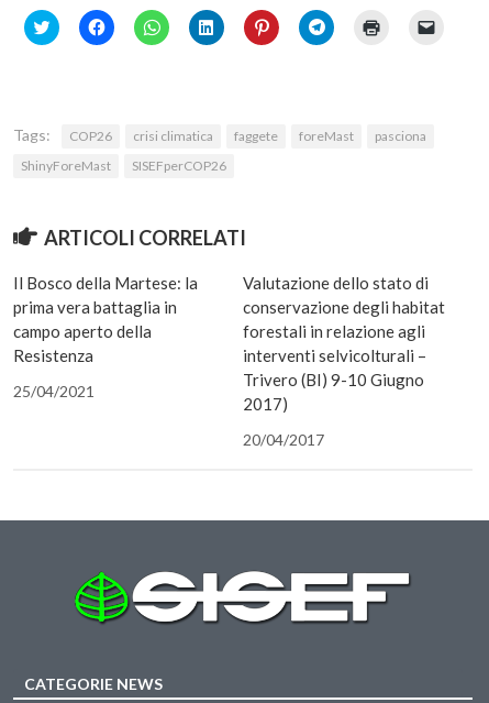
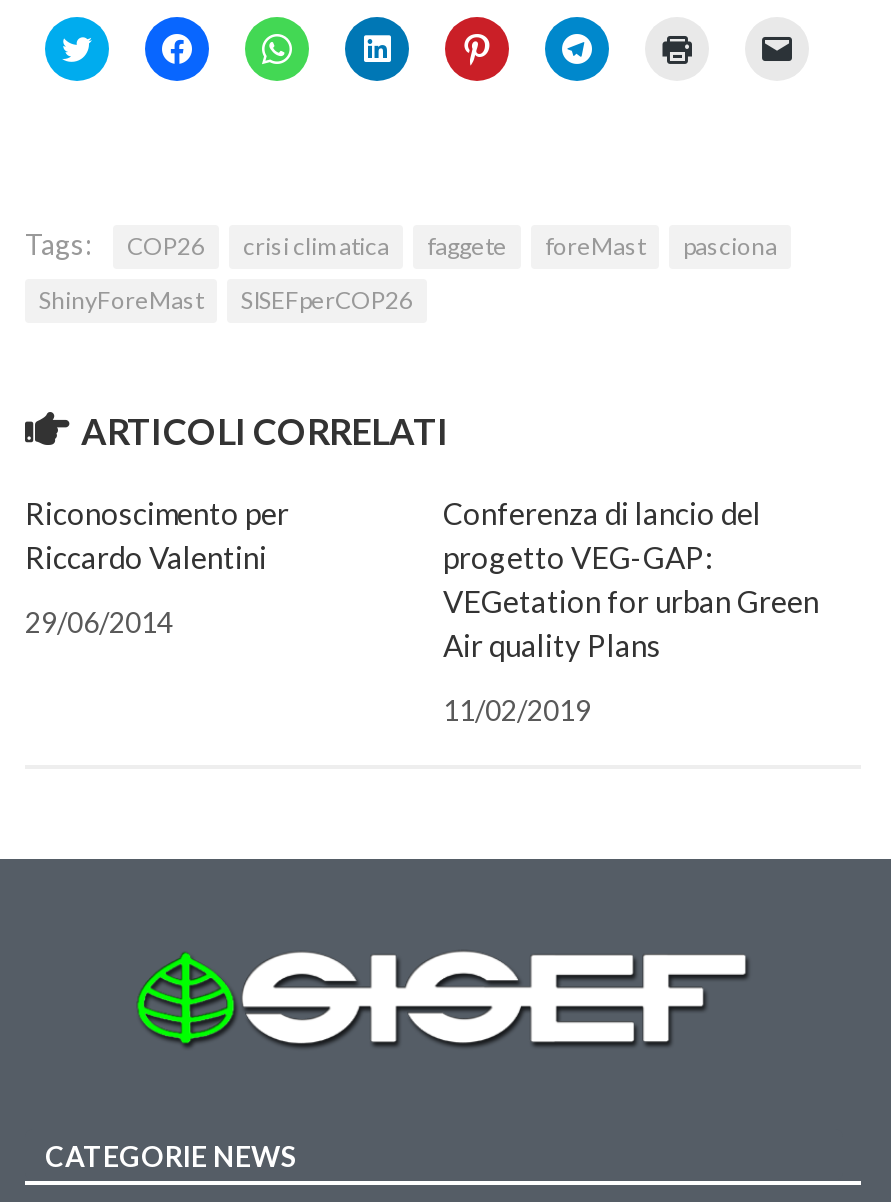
- Il Bosco della Martese: la
- prima vera battaglia in
- campo aperto della
- Resistenza
+ Riconoscimento per
+ Riccardo Valentini

- Valutazione dello stato di
- conservazione degli habitat
- forestali in relazione agli
- interventi selvicolturali –
- Trivero (BI) 9-10 Giugno
- 2017)
+ Conferenza di lancio del
+ progetto VEG-GAP:
+ VEGetation for urban Green
+ Air quality Plans

- 25/04/2021
+ 29/06/2014

- 20/04/2017
+ 11/02/2019
